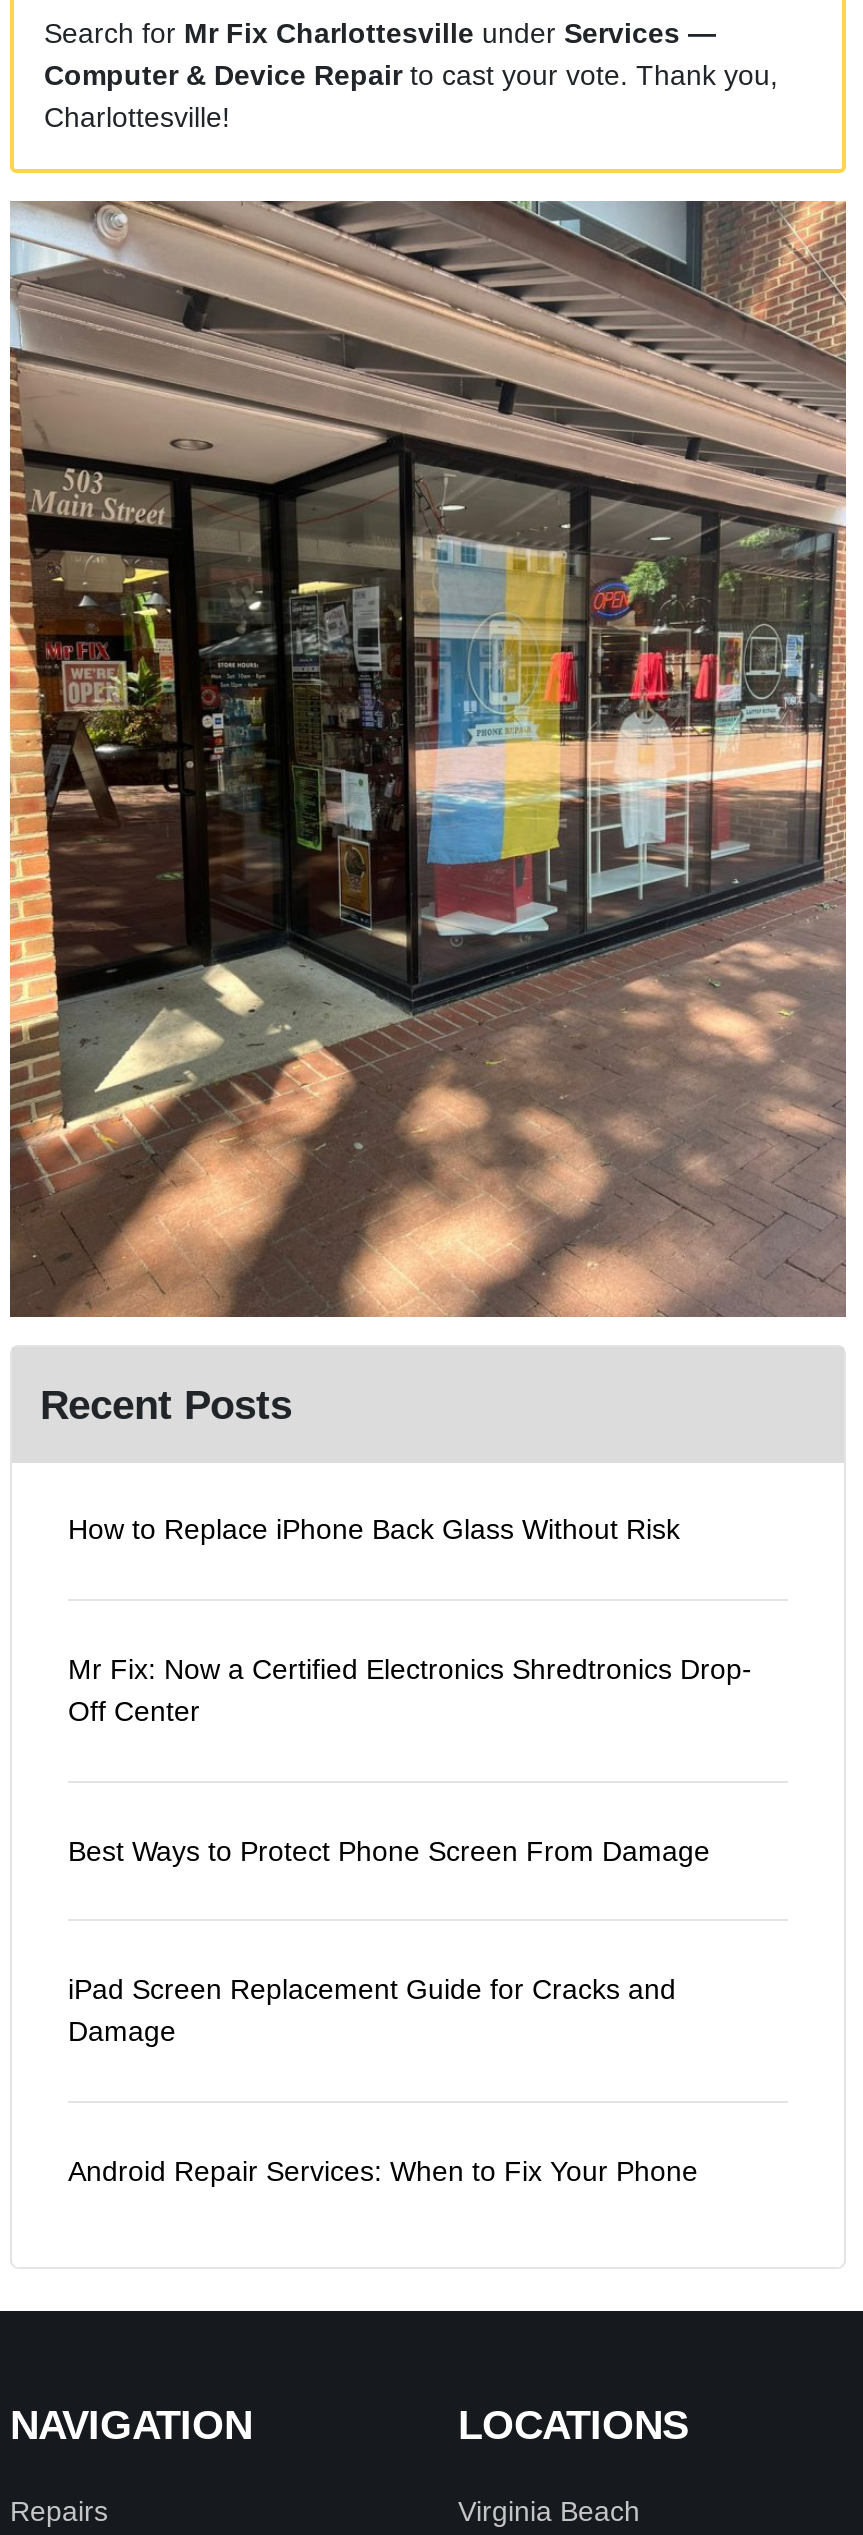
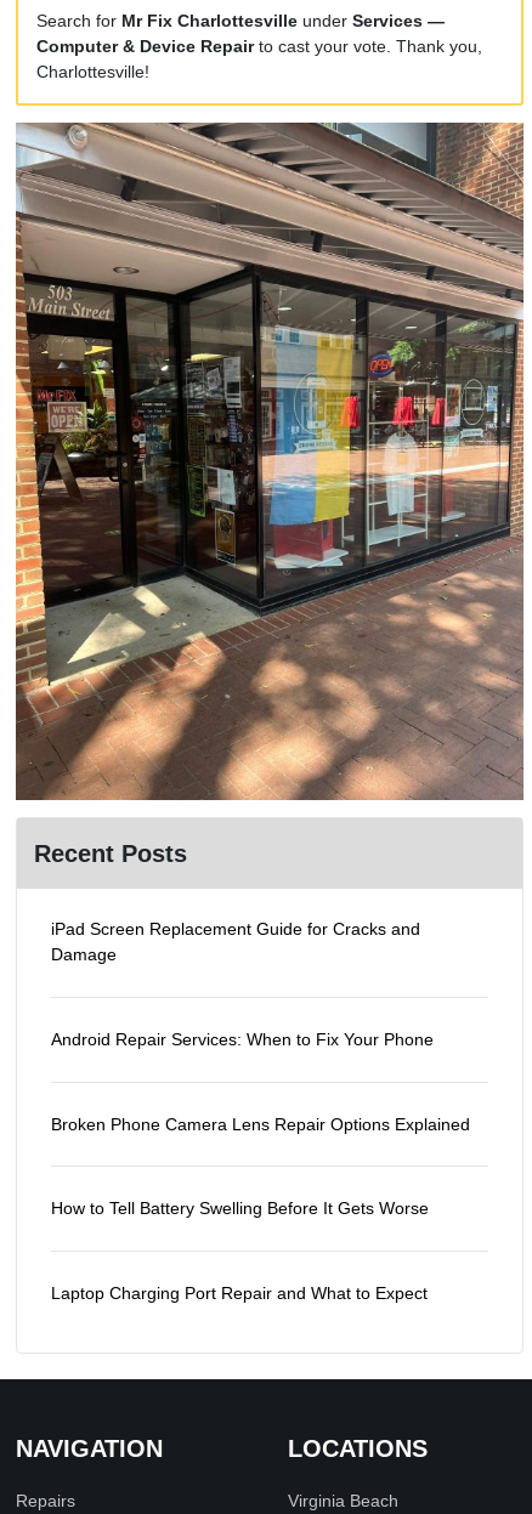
- How to Replace iPhone Back Glass Without Risk

- Mr Fix: Now a Certified Electronics Shredtronics Drop-
- Off Center

- Best Ways to Protect Phone Screen From Damage

moved up: iPad Screen Replacement Guide for Cracks and | Damage | Android Repair Services: When to Fix Your Phone

+ Broken Phone Camera Lens Repair Options Explained

+ How to Tell Battery Swelling Before It Gets Worse

+ Laptop Charging Port Repair and What to Expect
